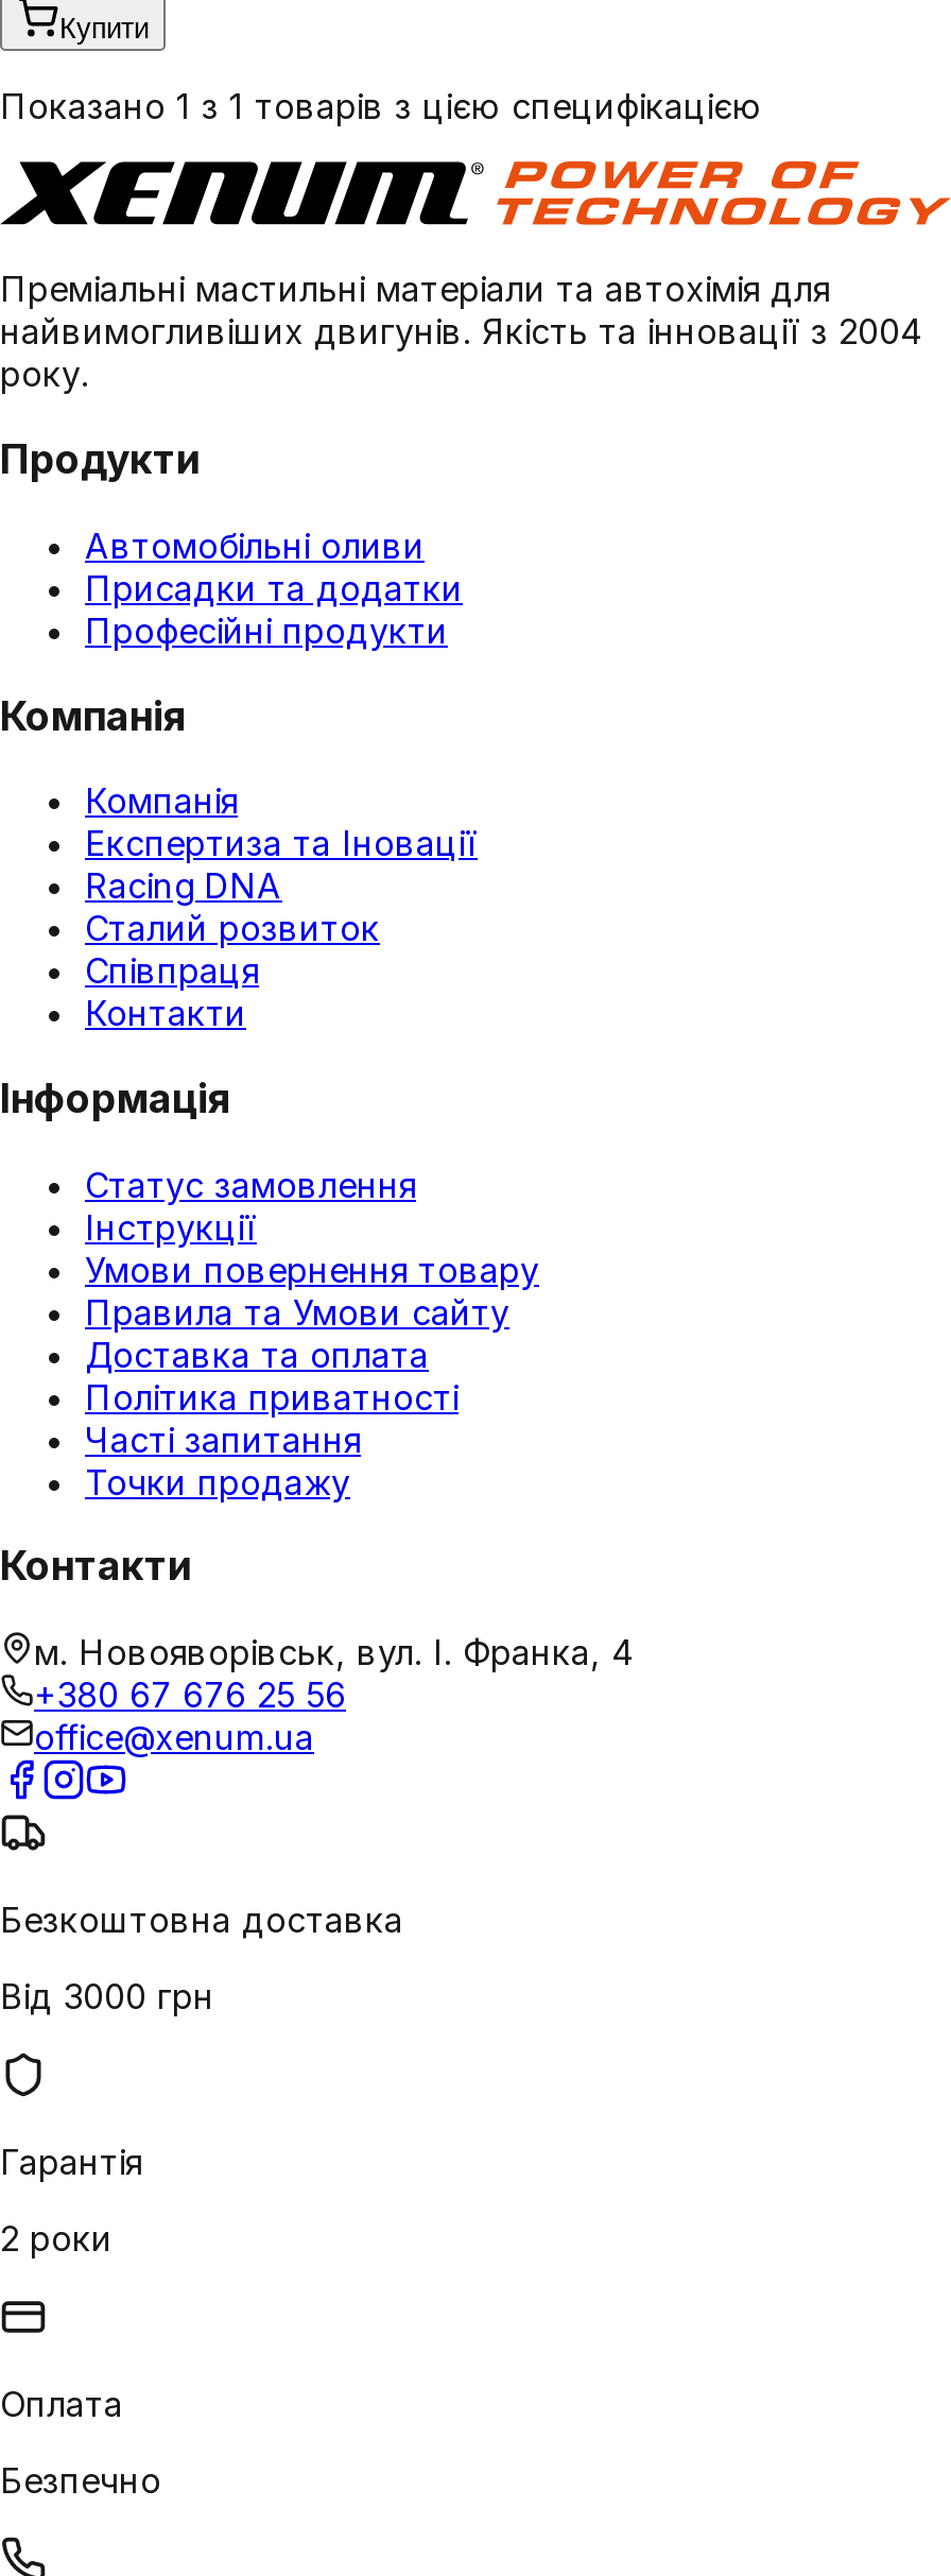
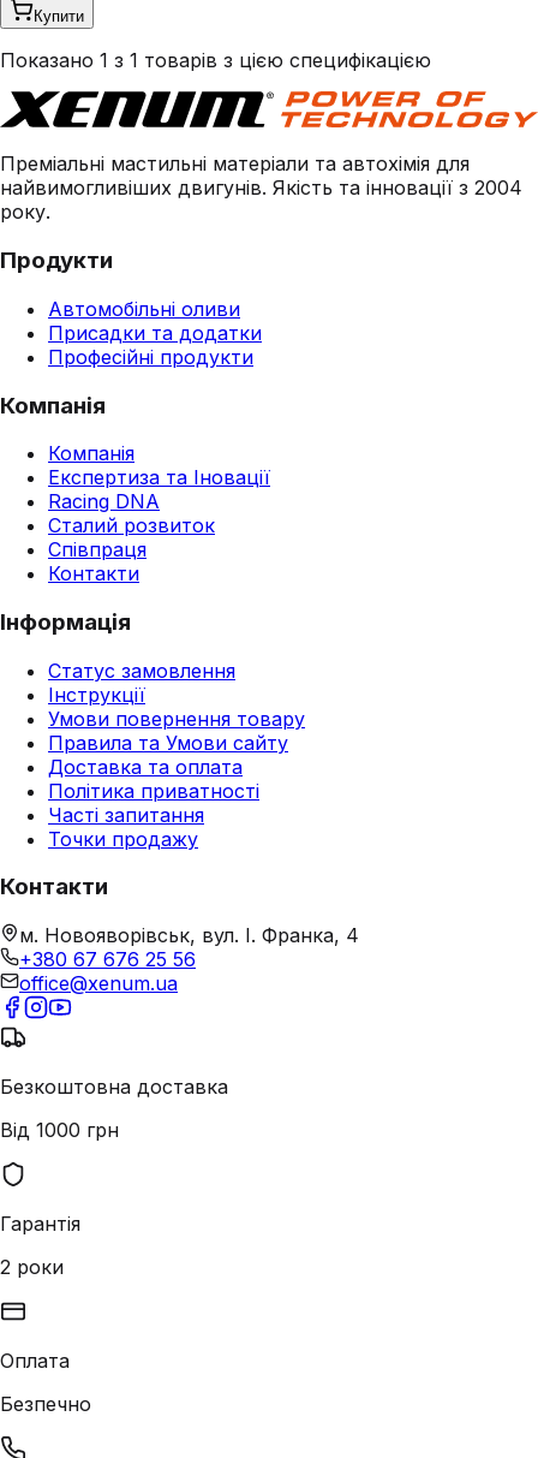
- Від 3000 грн
+ Від 1000 грн
